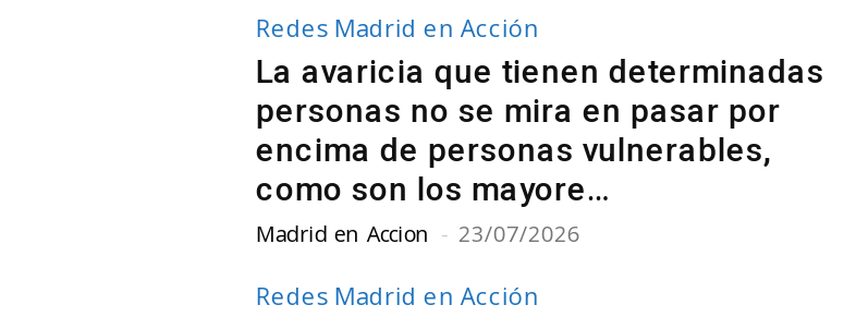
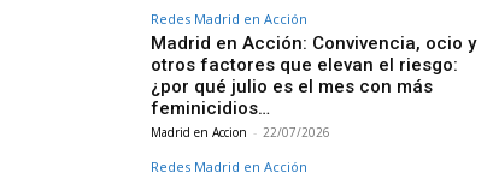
- La avaricia que tienen determinadas
- personas no se mira en pasar por
- encima de personas vulnerables,
- como son los mayore…
- Madrid en Accion - 23/07/2026
+ Madrid en Acción: Convivencia, ocio y
+ otros factores que elevan el riesgo:
+ ¿por qué julio es el mes con más
+ feminicidios…
+ Madrid en Accion - 22/07/2026
